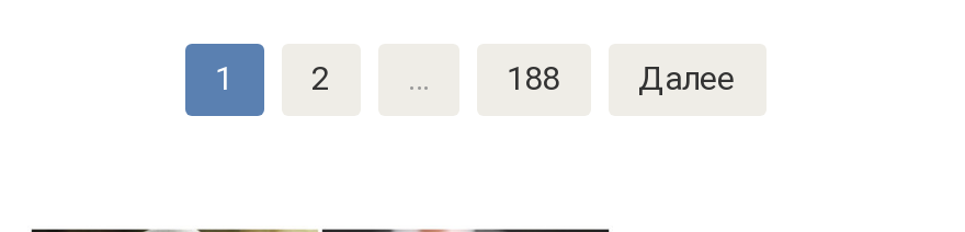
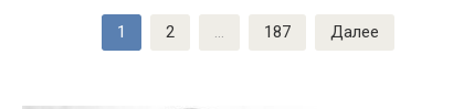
- 188
+ 187
